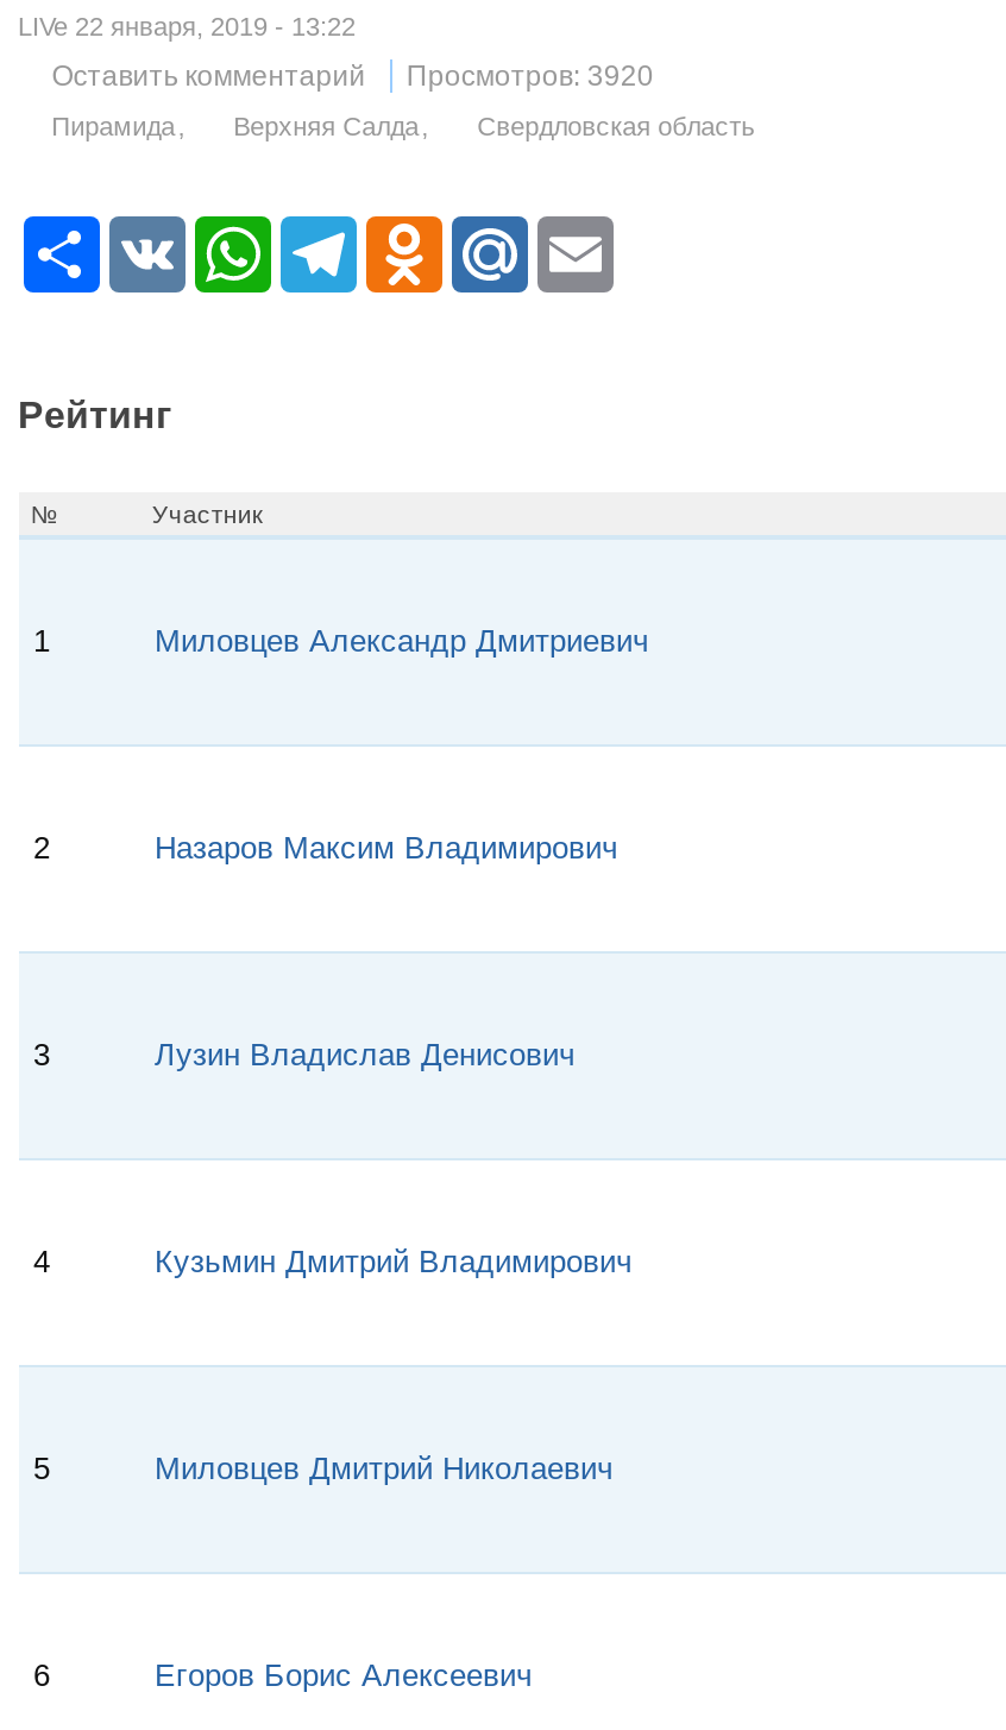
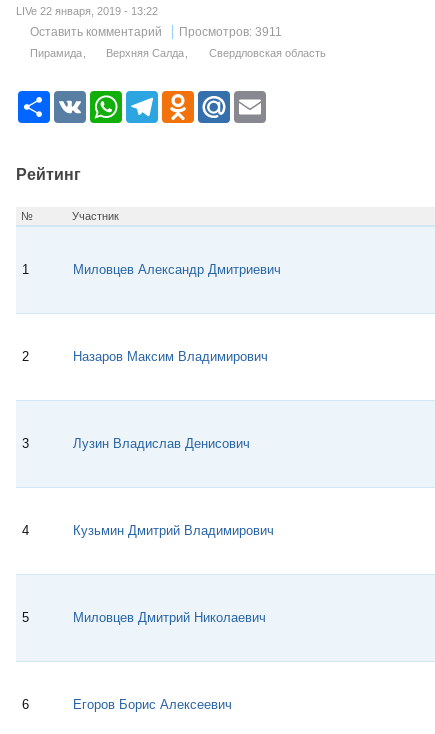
- Оставить комментарий Просмотров: 3920
+ Оставить комментарий Просмотров: 3911
